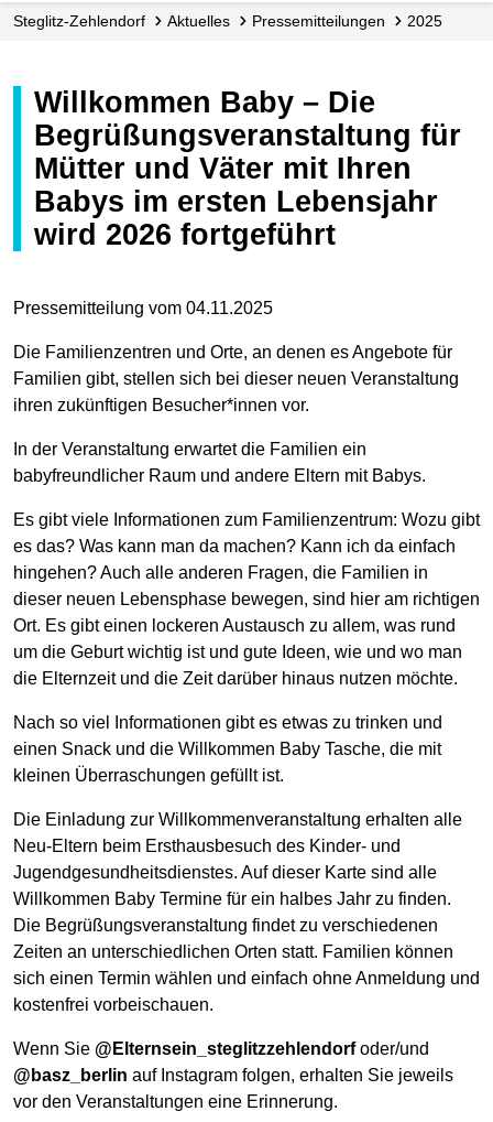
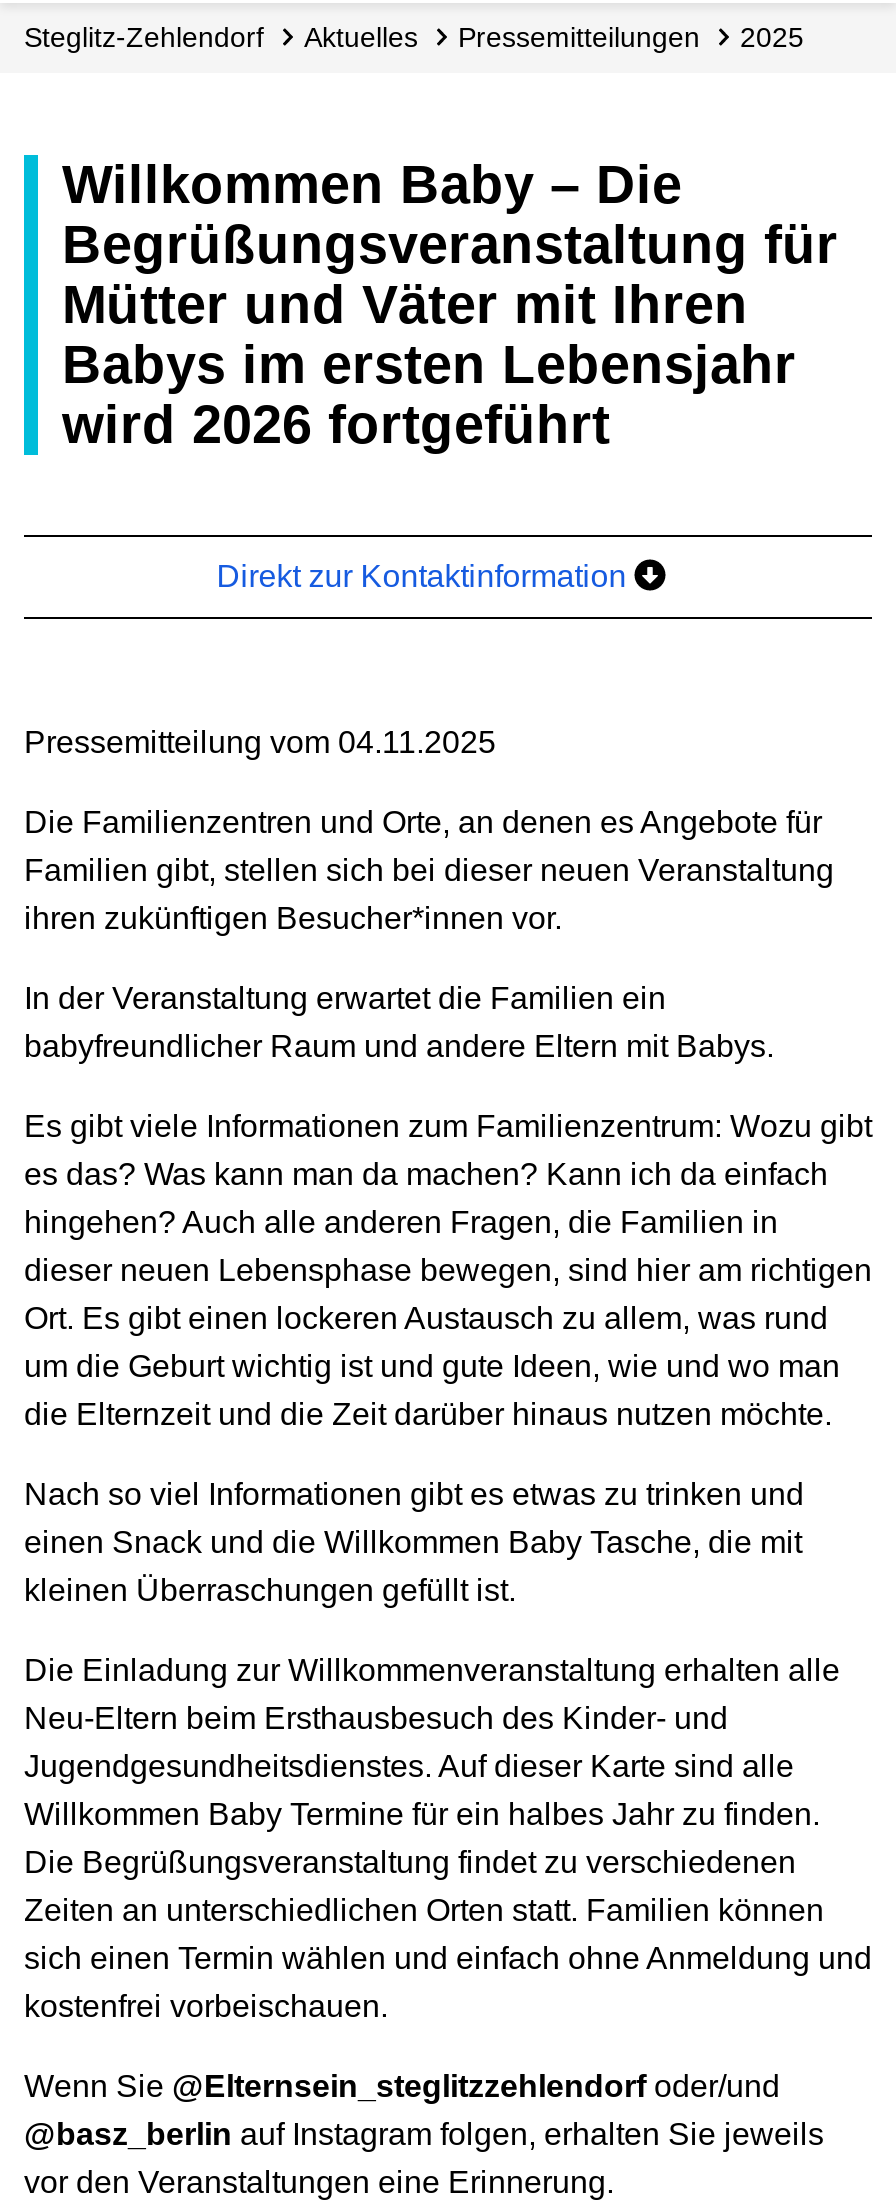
+ Direkt zur Kontaktinformation
